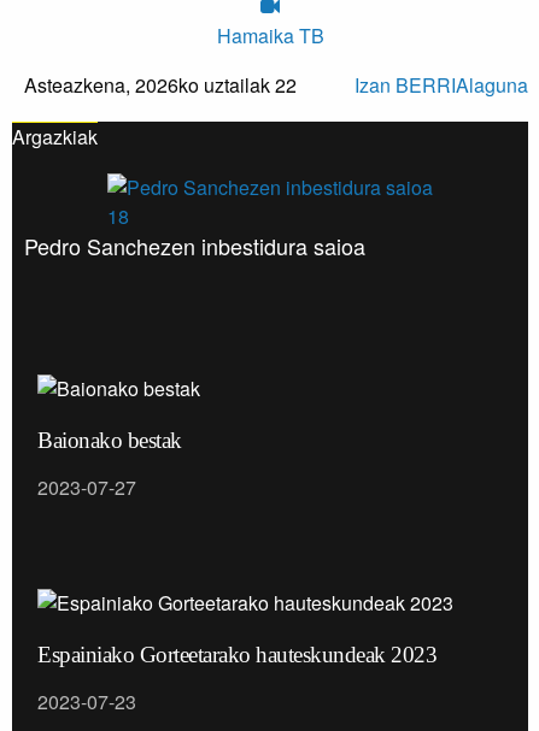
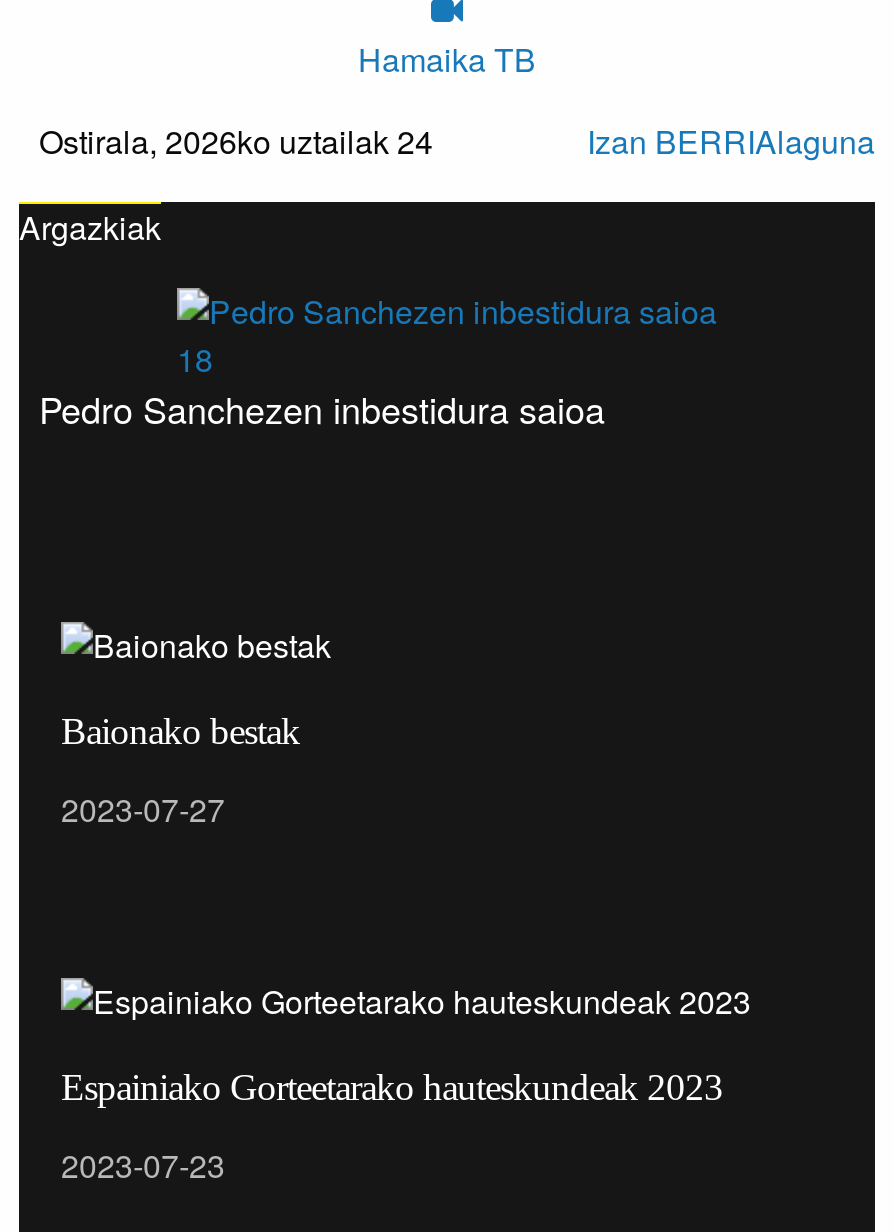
- Asteazkena, 2026ko uztailak 22
+ Ostirala, 2026ko uztailak 24
